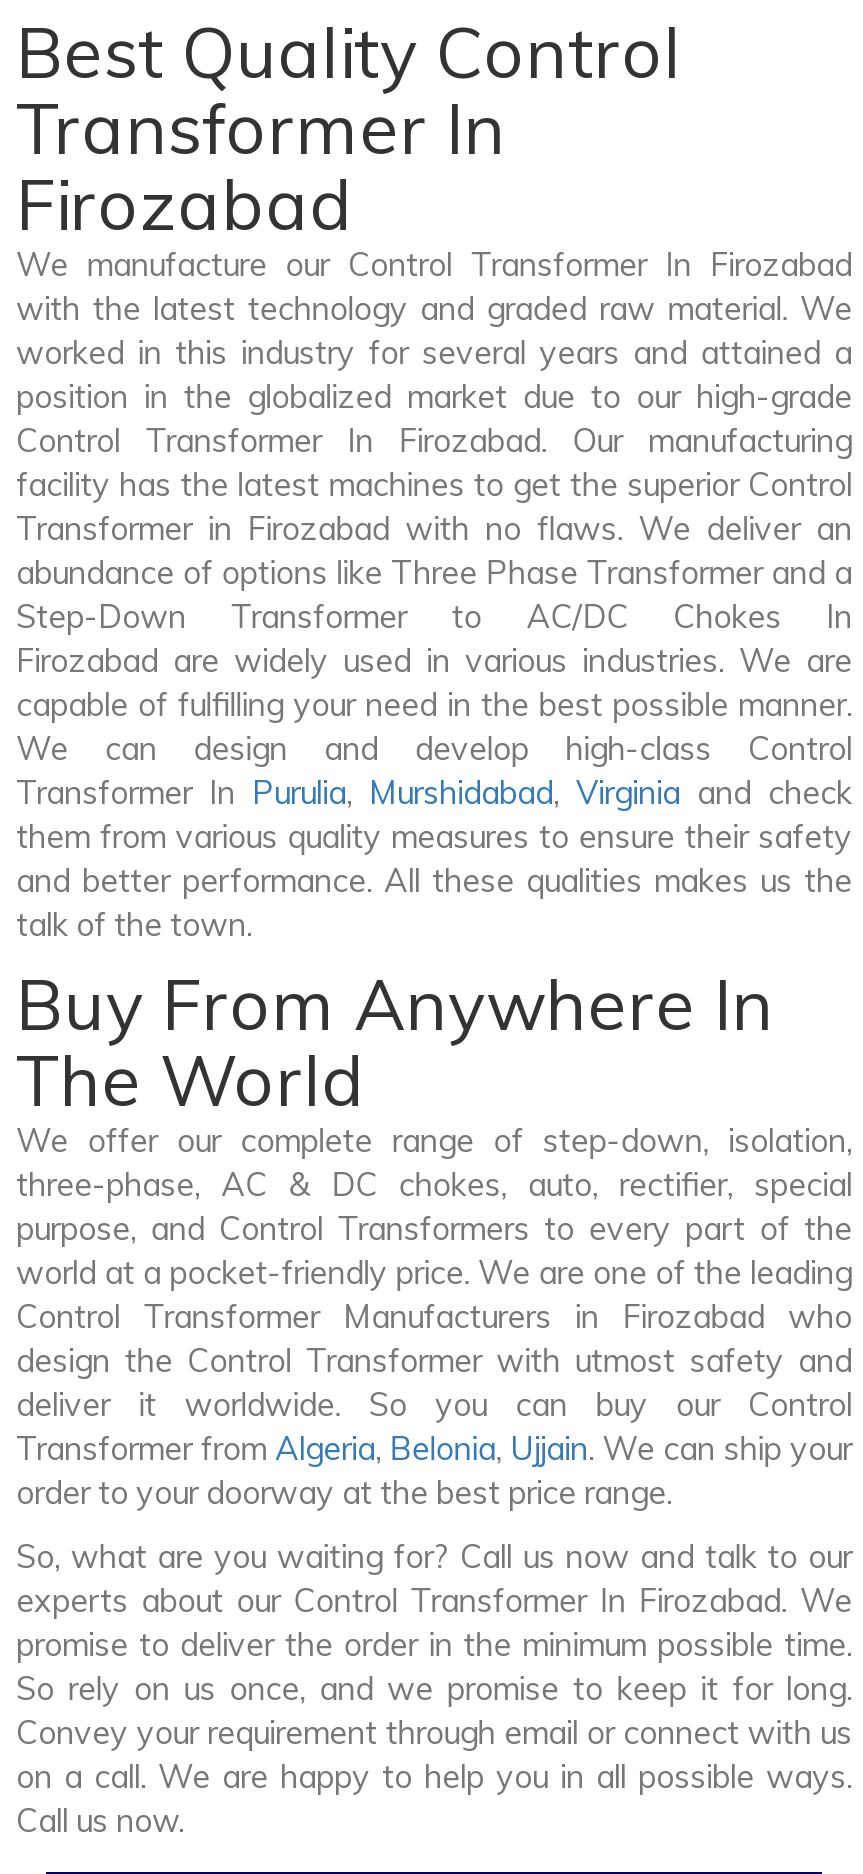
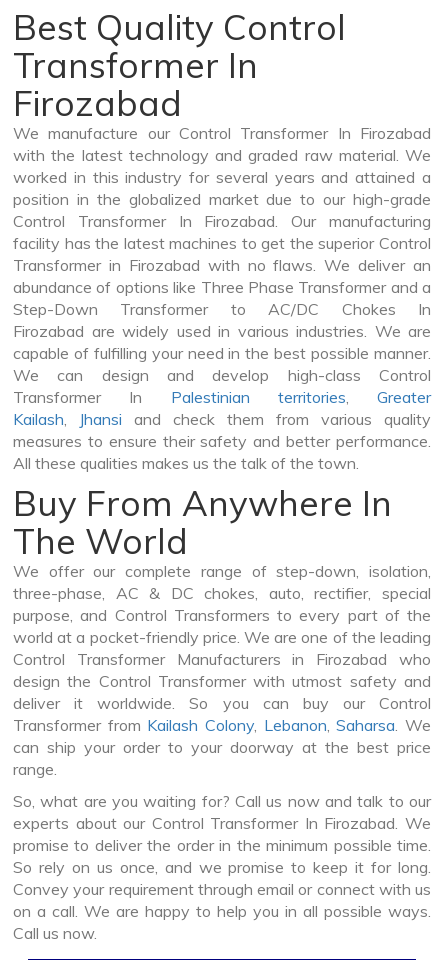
- Transformer In Purulia, Murshidabad, Virginia and check
- them from various quality measures to ensure their safety
- and better performance. All these qualities makes us the
- talk of the town.
+ Transformer In Palestinian territories, Greater
+ Kailash, Jhansi and check them from various quality
+ measures to ensure their safety and better performance.
+ All these qualities makes us the talk of the town.

- Transformer from Algeria, Belonia, Ujjain. We can ship your
- order to your doorway at the best price range.
+ Transformer from Kailash Colony, Lebanon, Saharsa. We
+ can ship your order to your doorway at the best price
+ range.
